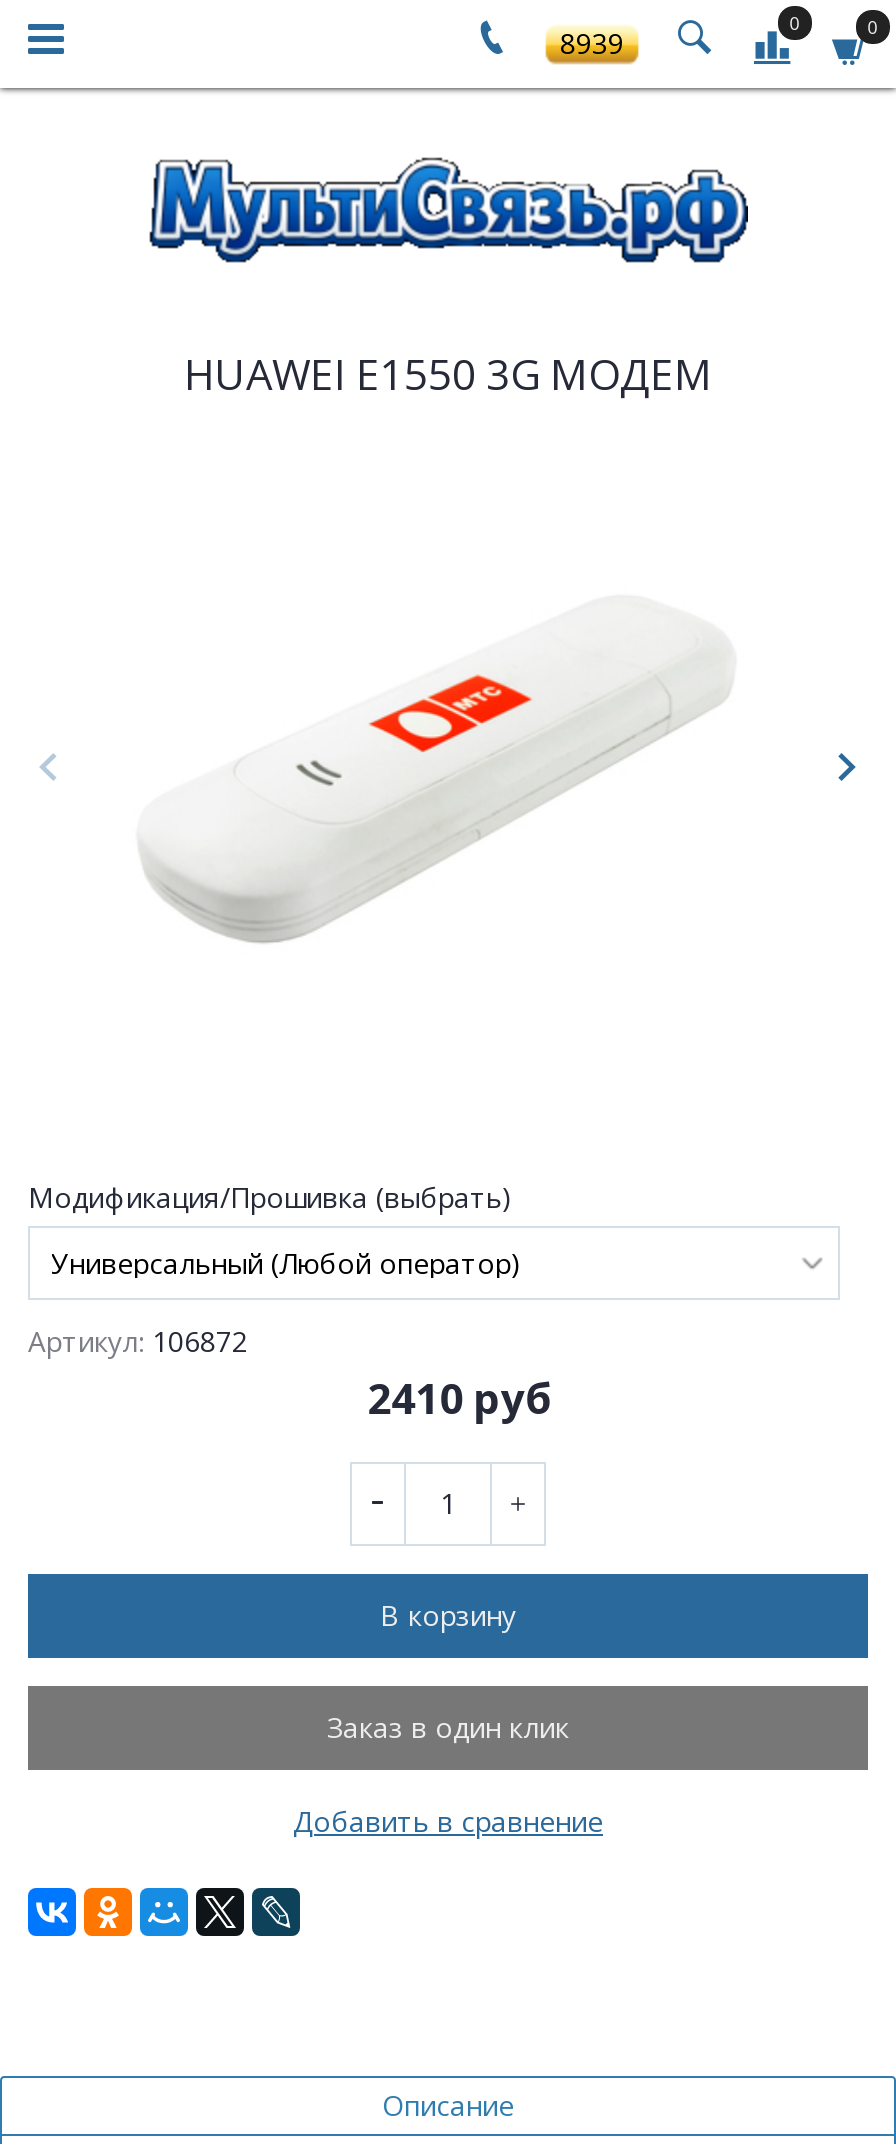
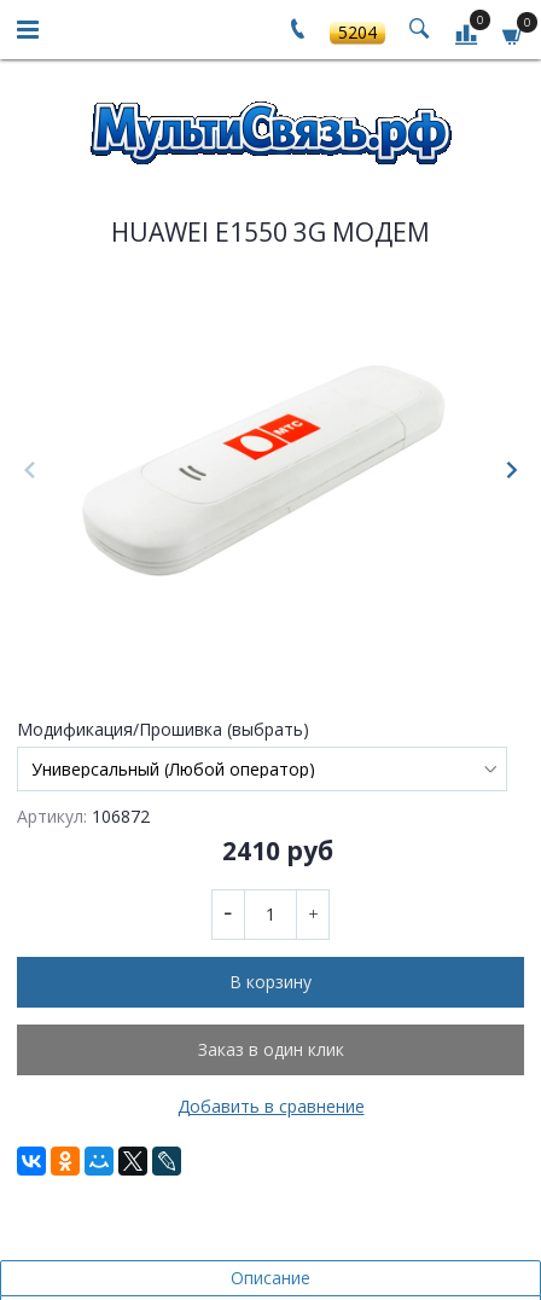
- 8939
+ 5204
